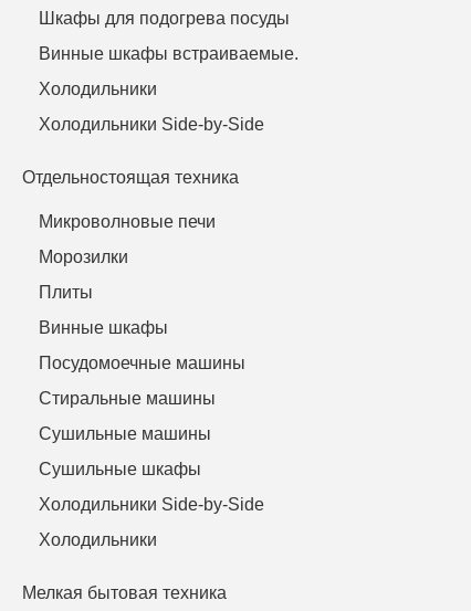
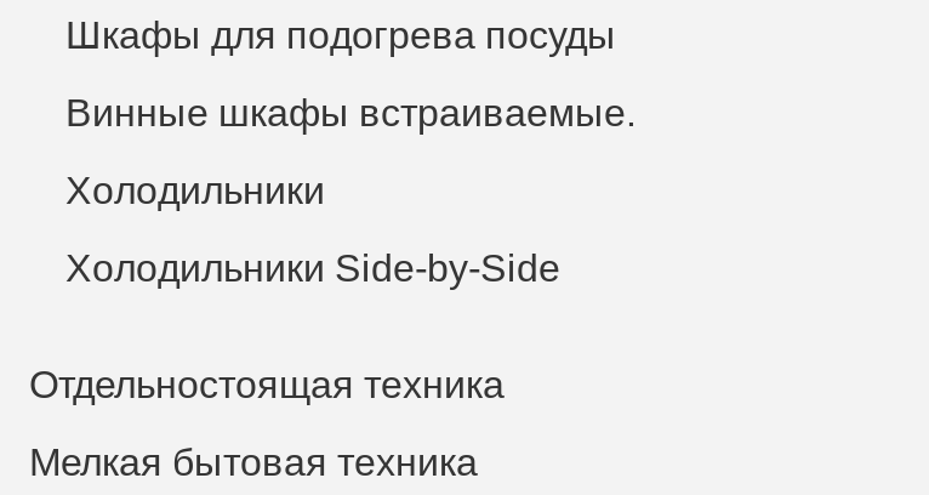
- Микроволновые печи
- Морозилки
- Плиты
- Винные шкафы
- Посудомоечные машины
- Стиральные машины
- Сушильные машины
- Сушильные шкафы
- Холодильники Side-by-Side
- Холодильники
